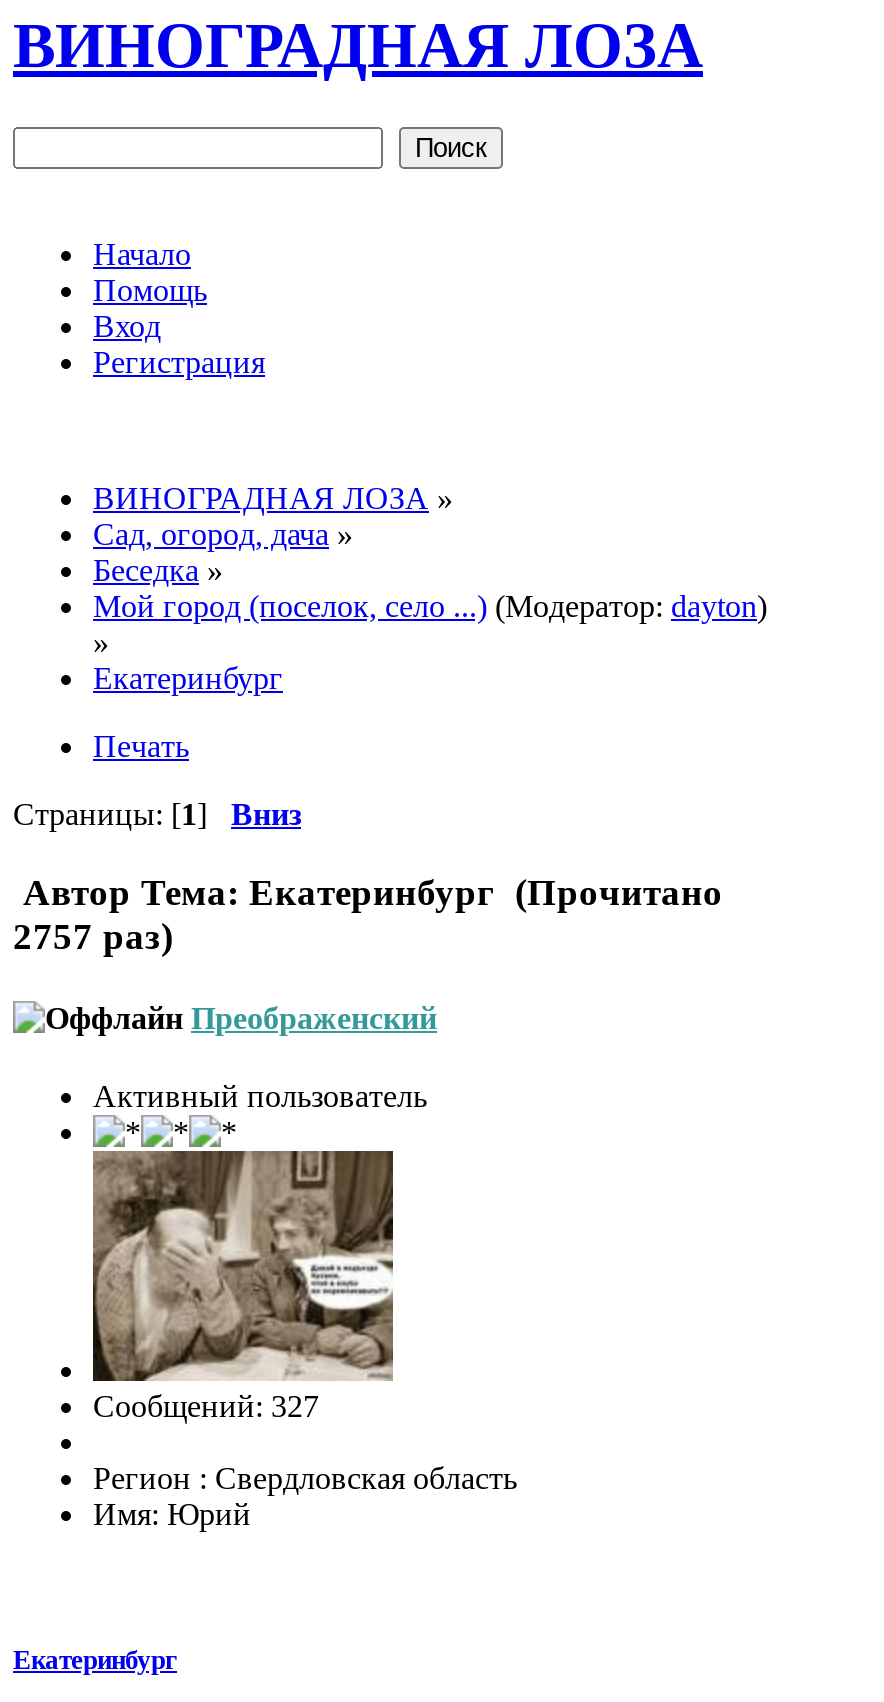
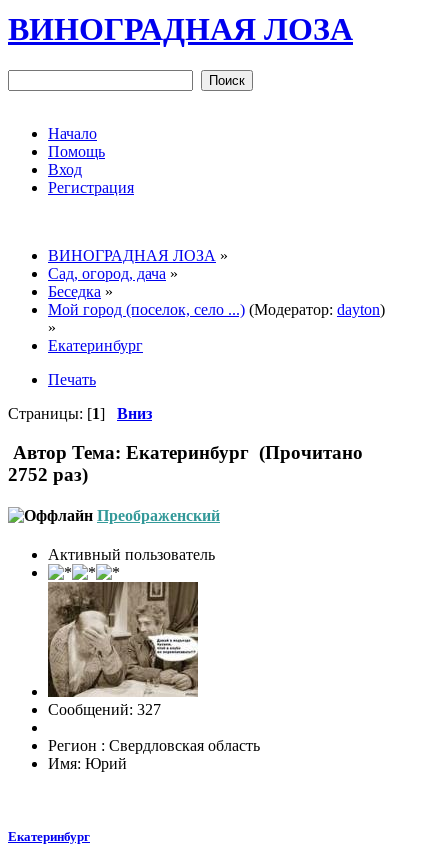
- 2757 раз)
+ 2752 раз)
